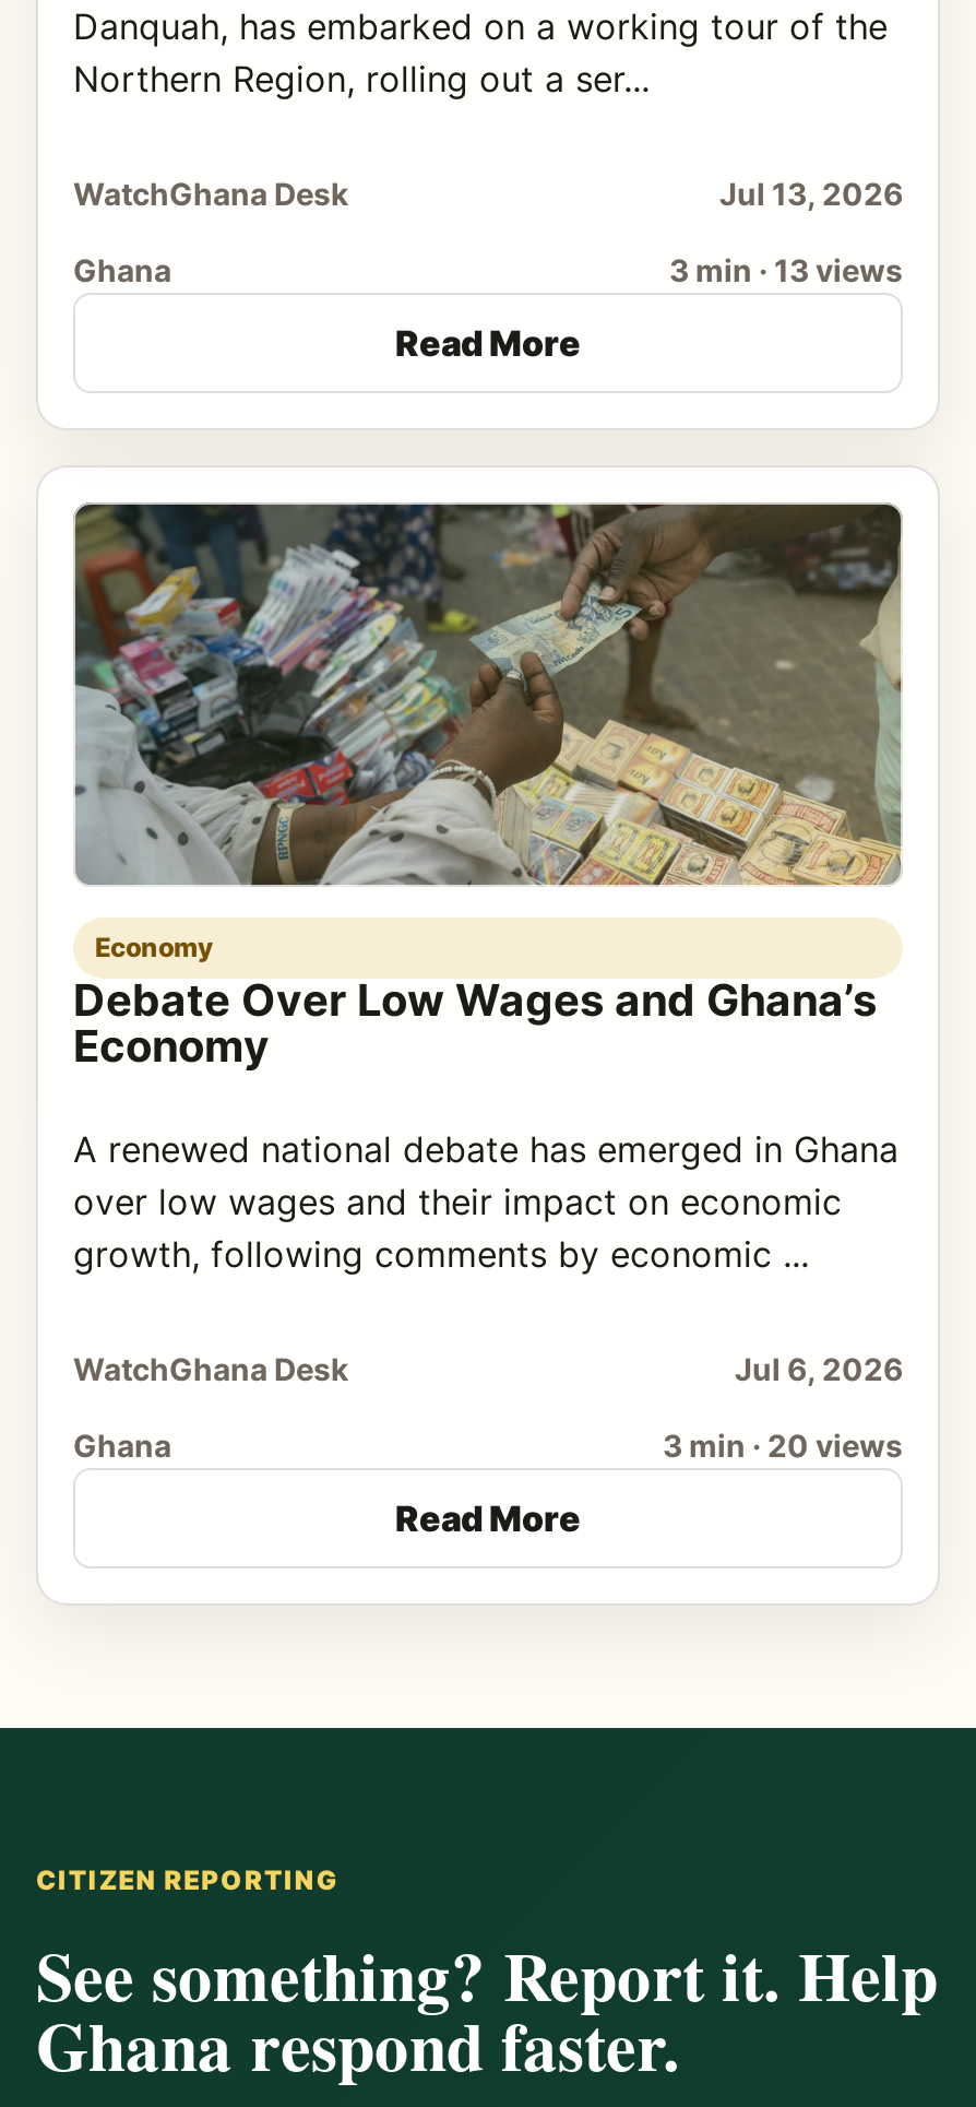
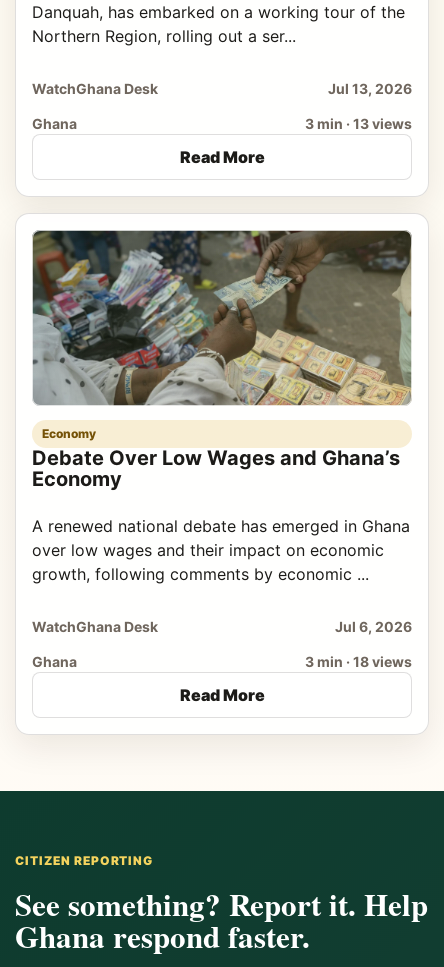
- 3 min · 20 views
+ 3 min · 18 views
